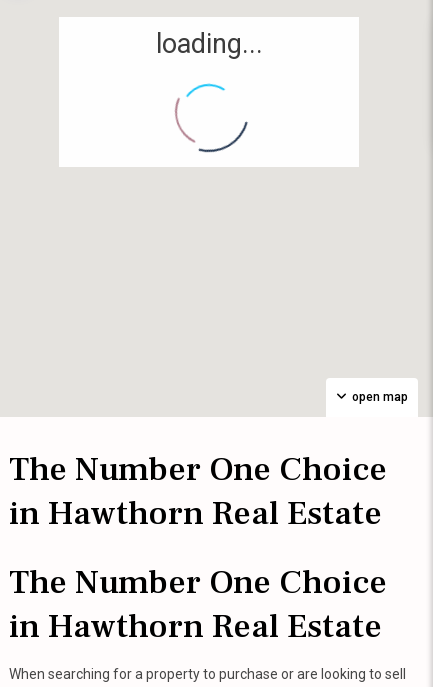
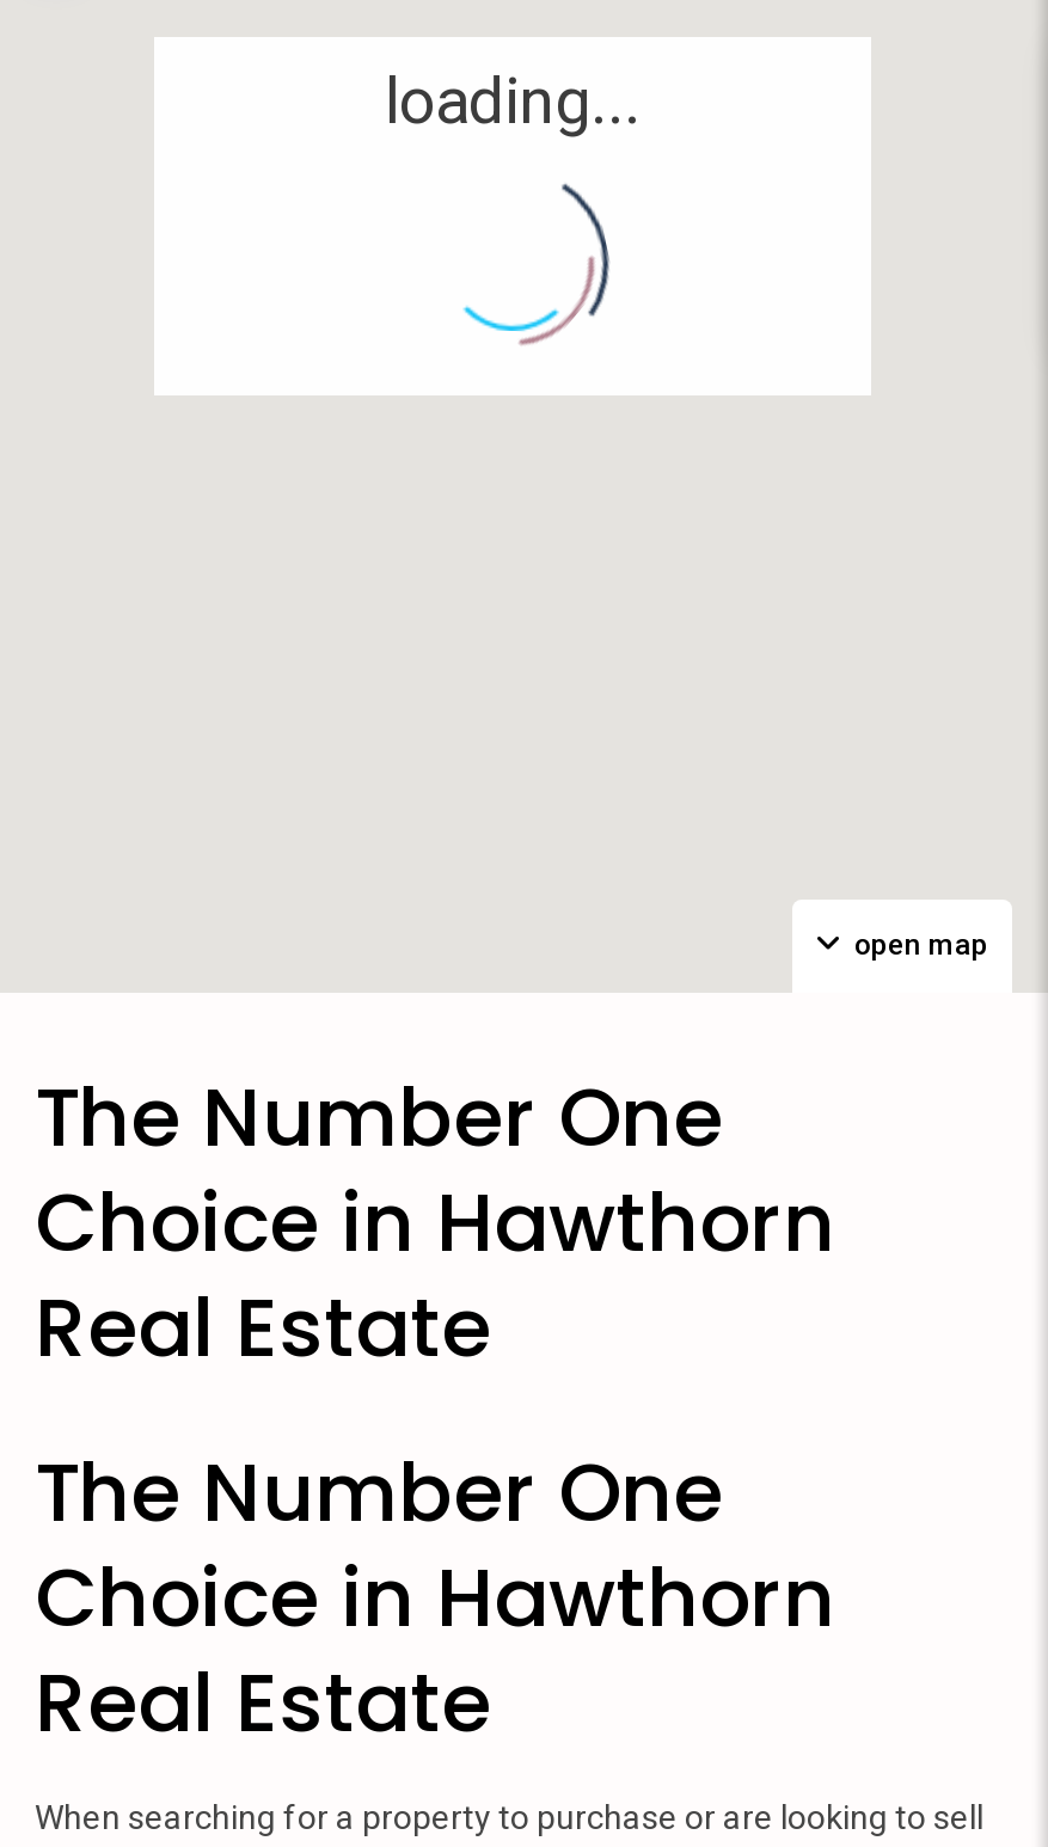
- [image]
+ [image]
